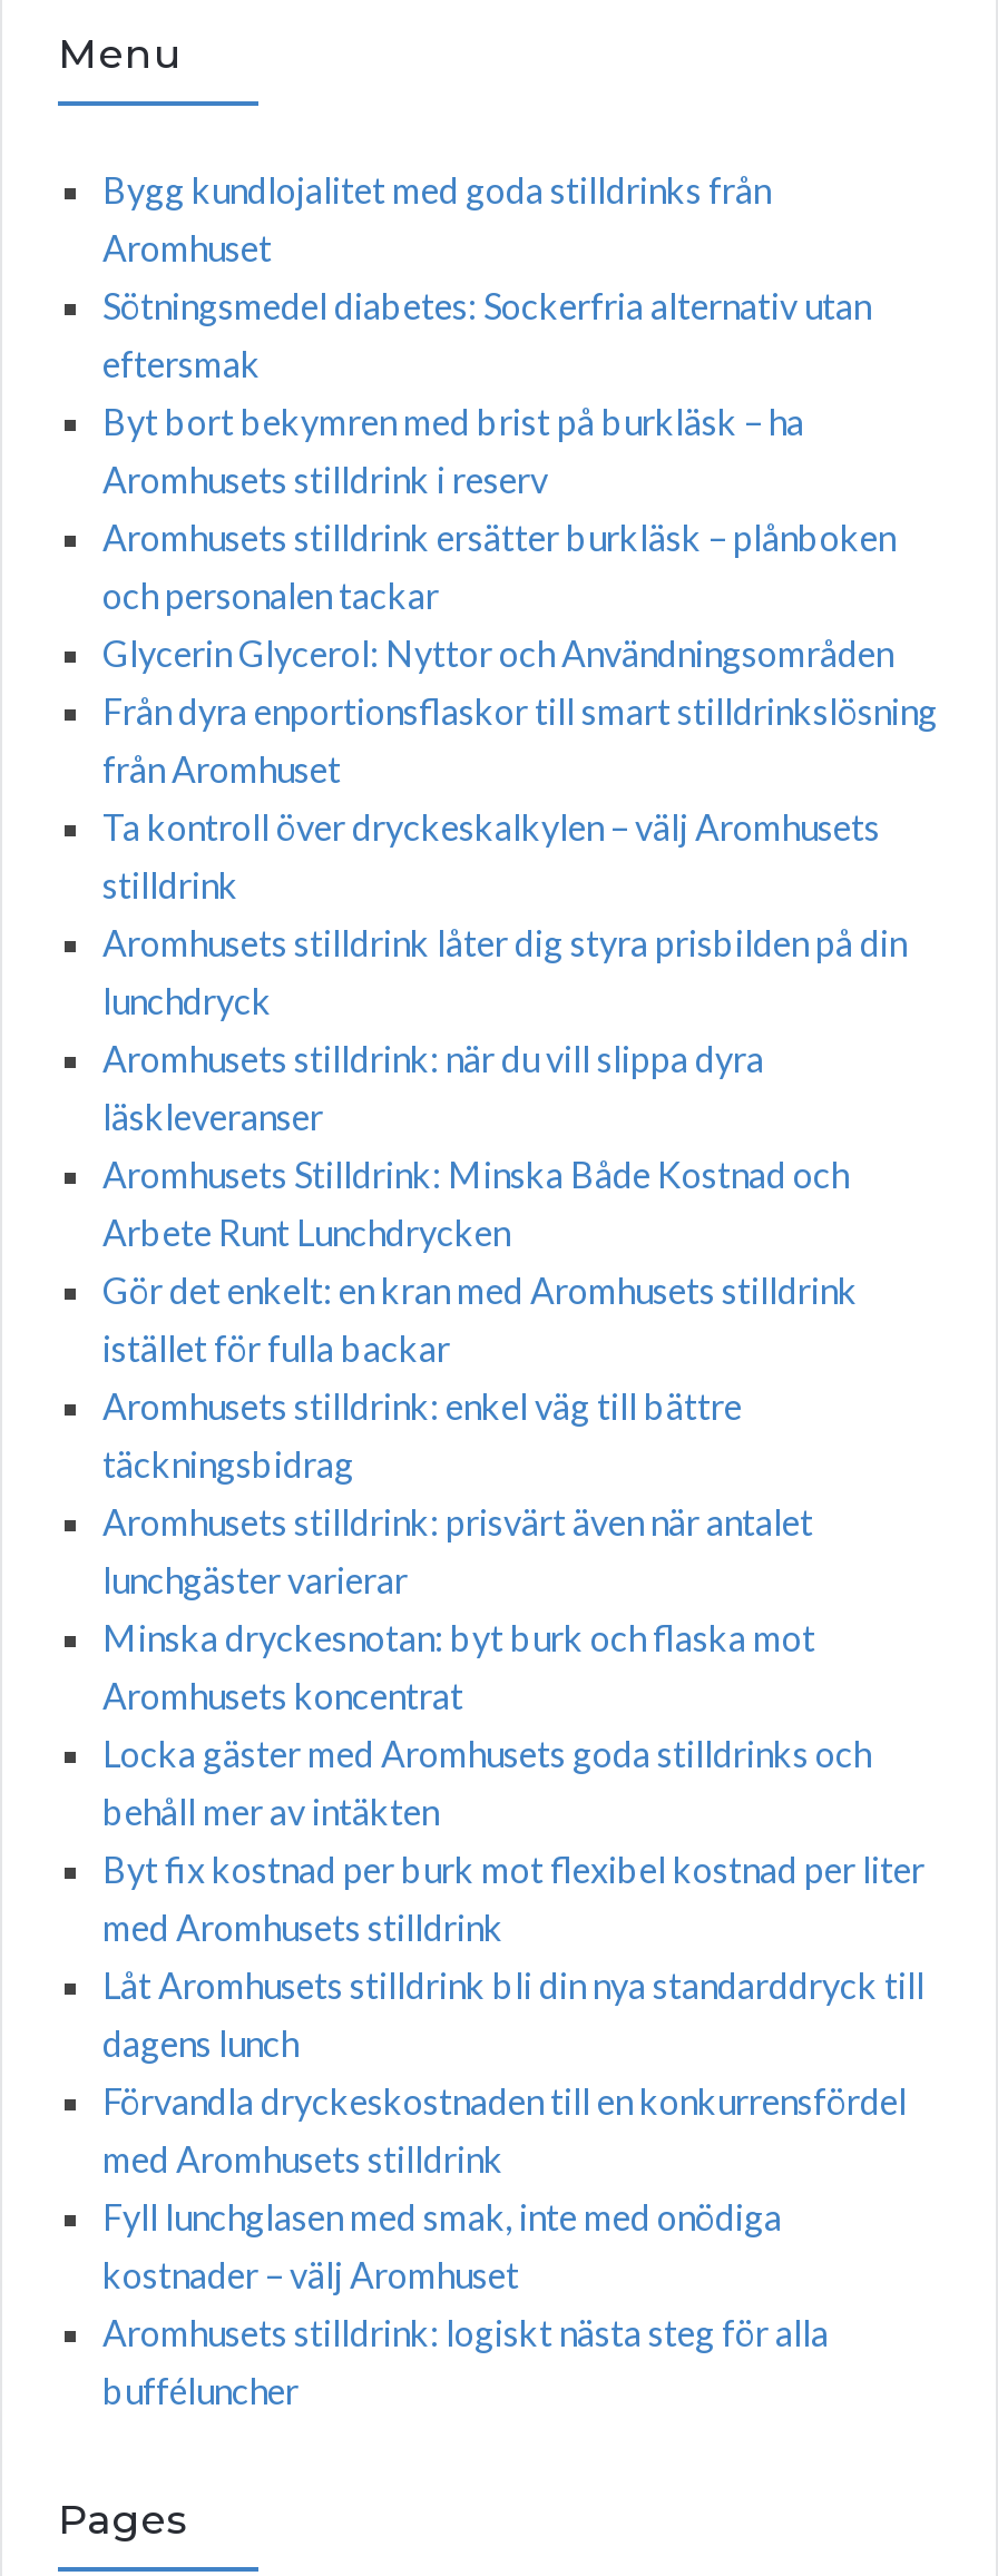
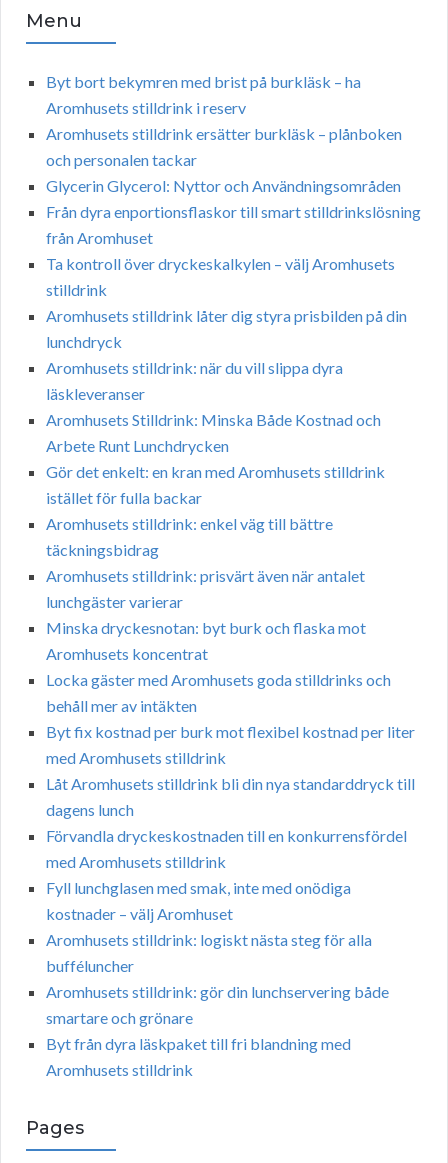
- Bygg kundlojalitet med goda stilldrinks från
- Aromhuset
- Sötningsmedel diabetes: Sockerfria alternativ utan
- eftersmak

moved up: Byt bort bekymren med brist på burkläsk – ha | Aromhusets stilldrink i reserv | Aromhusets stilldrink ersätter burkläsk – plånboken | ... | Aromhusets stilldrink: logiskt nästa steg för alla | bufféluncher

+ Aromhusets stilldrink: gör din lunchservering både
+ smartare och grönare
+ Byt från dyra läskpaket till fri blandning med
+ Aromhusets stilldrink
